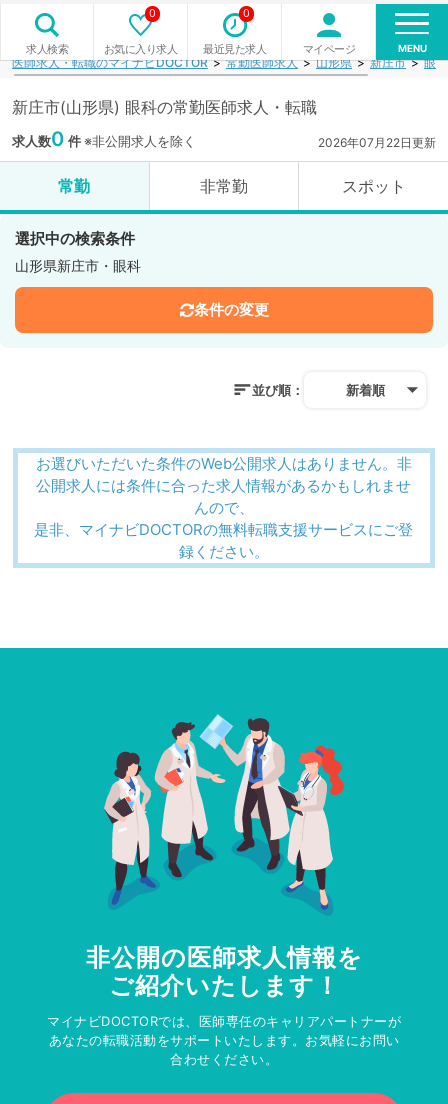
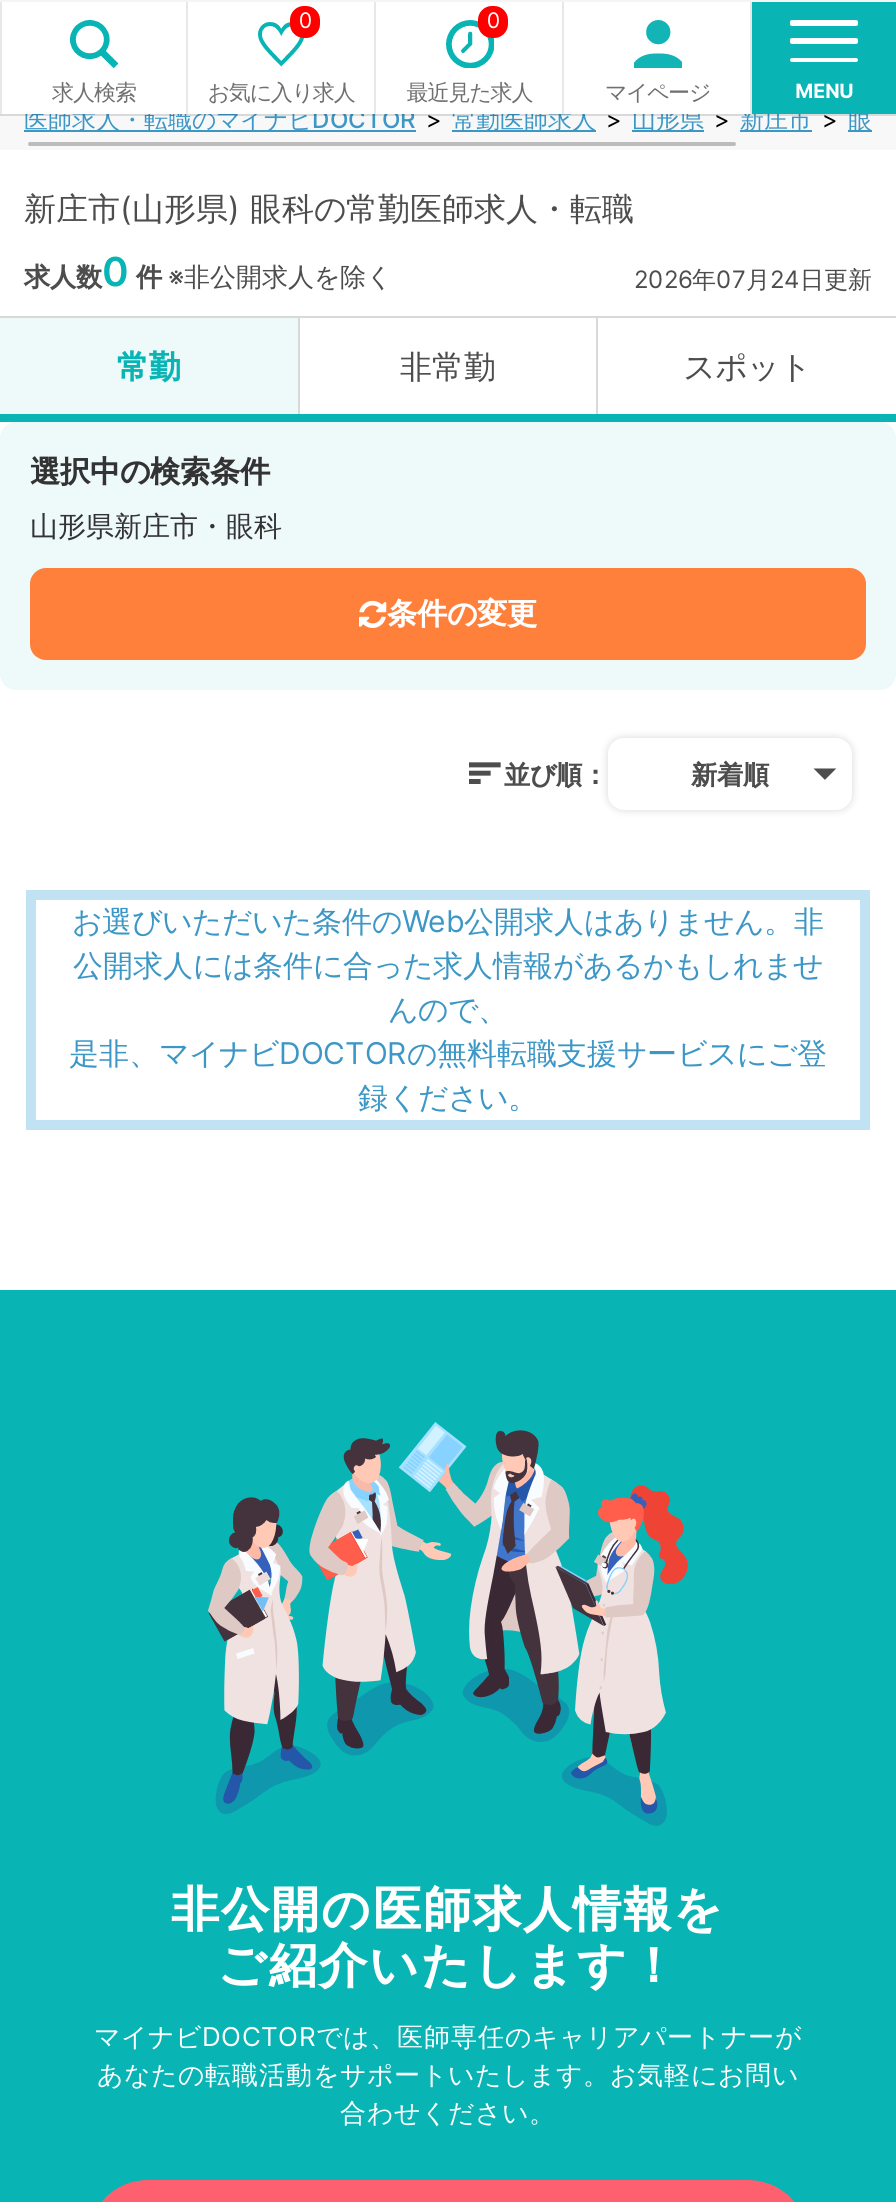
- 2026年07月22日更新
+ 2026年07月24日更新
